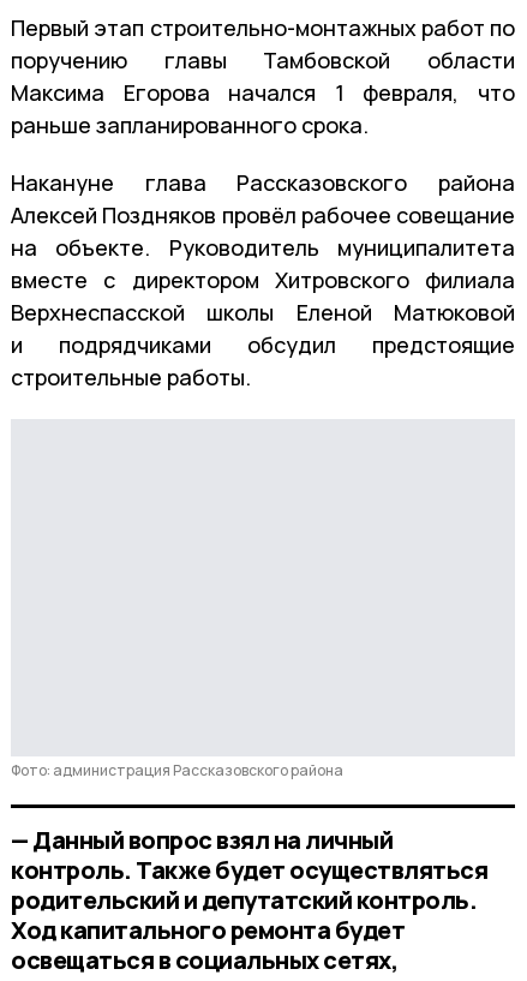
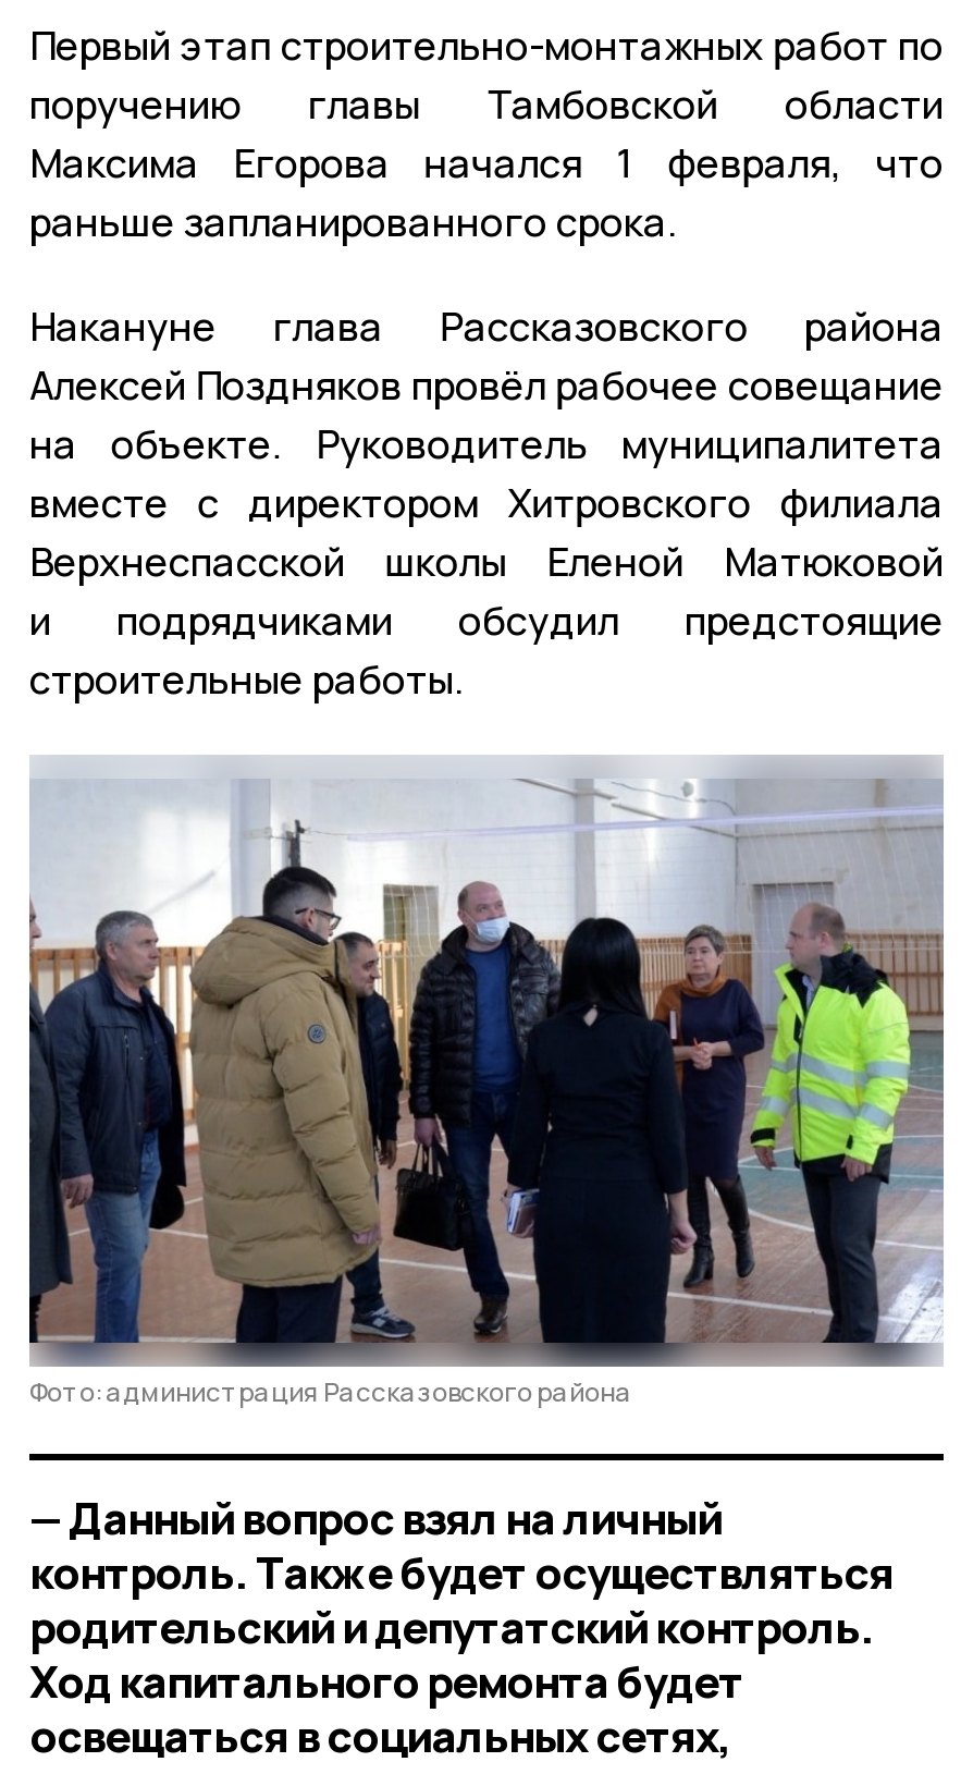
+ [image]
